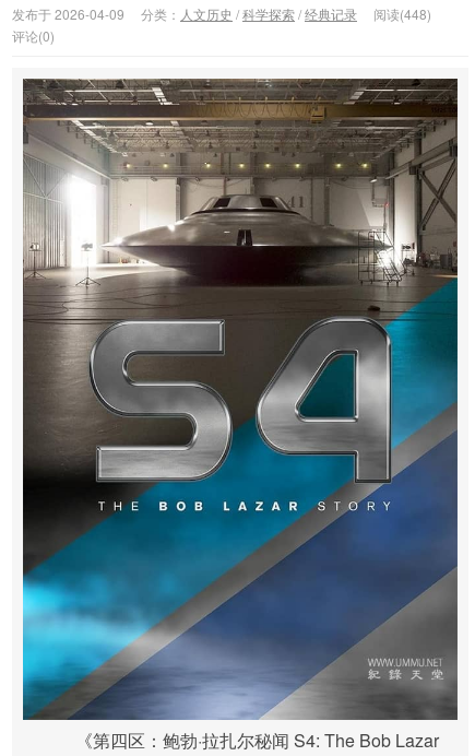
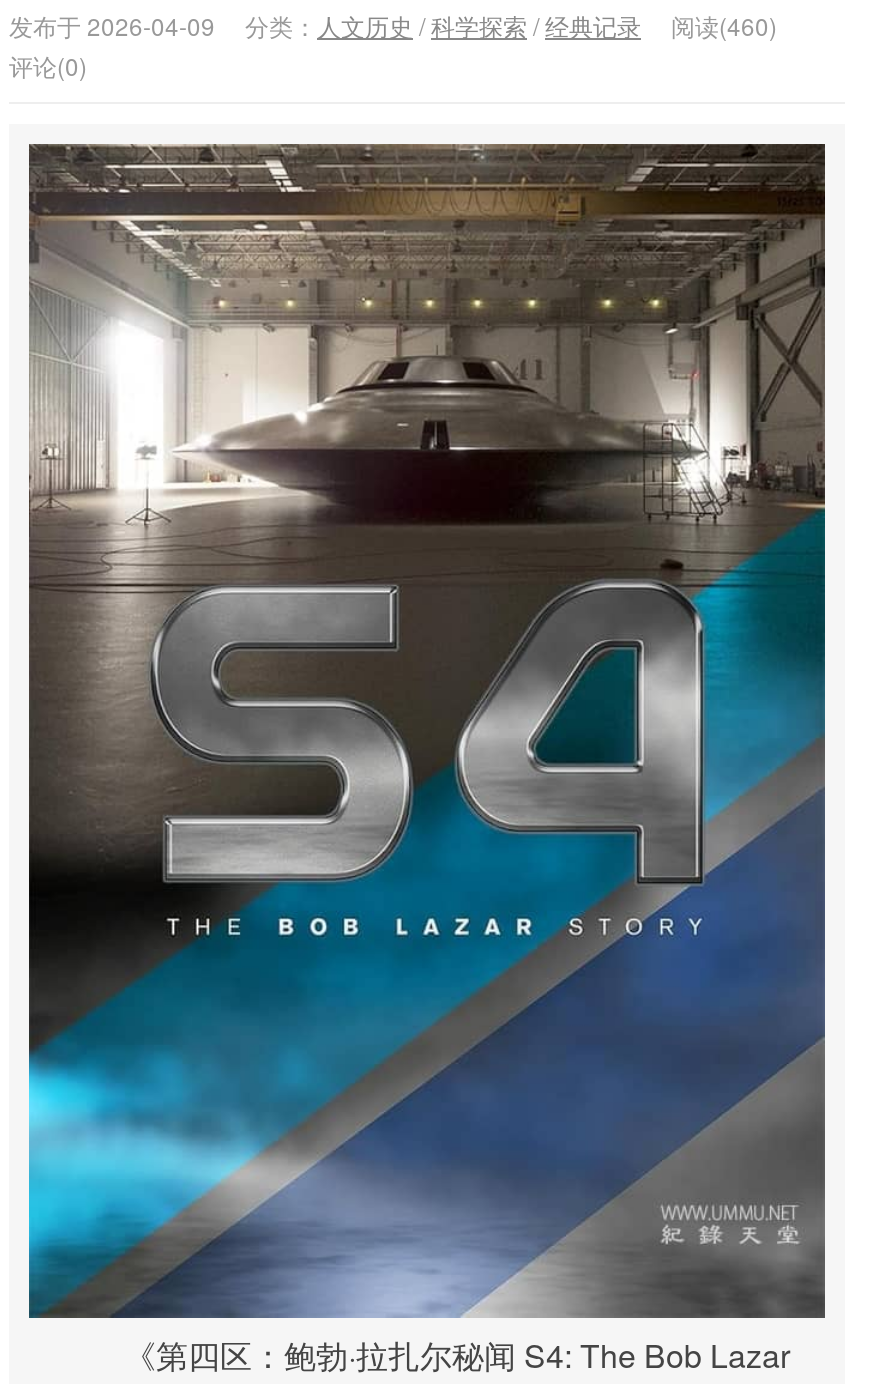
- 发布于 2026-04-09 分类：人文历史/科学探索/经典记录 阅读(448)
+ 发布于 2026-04-09 分类：人文历史/科学探索/经典记录 阅读(460)
